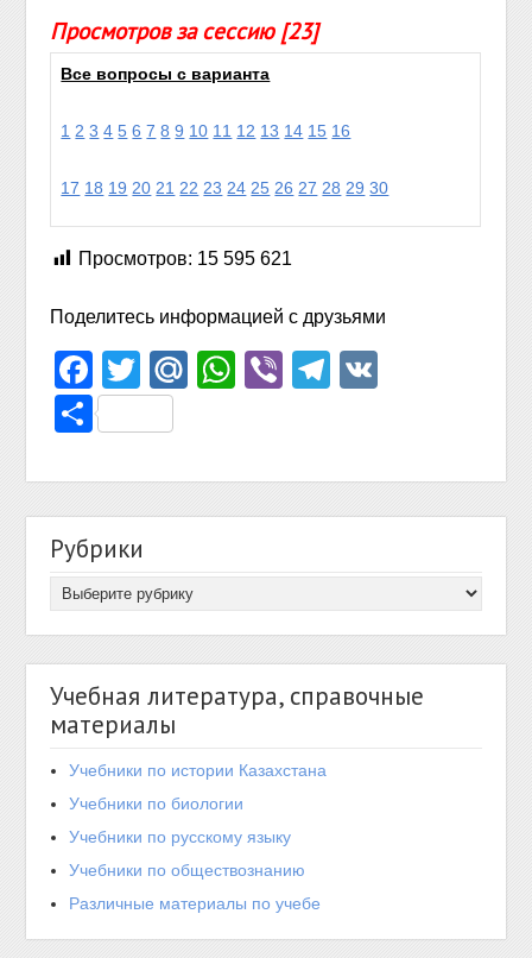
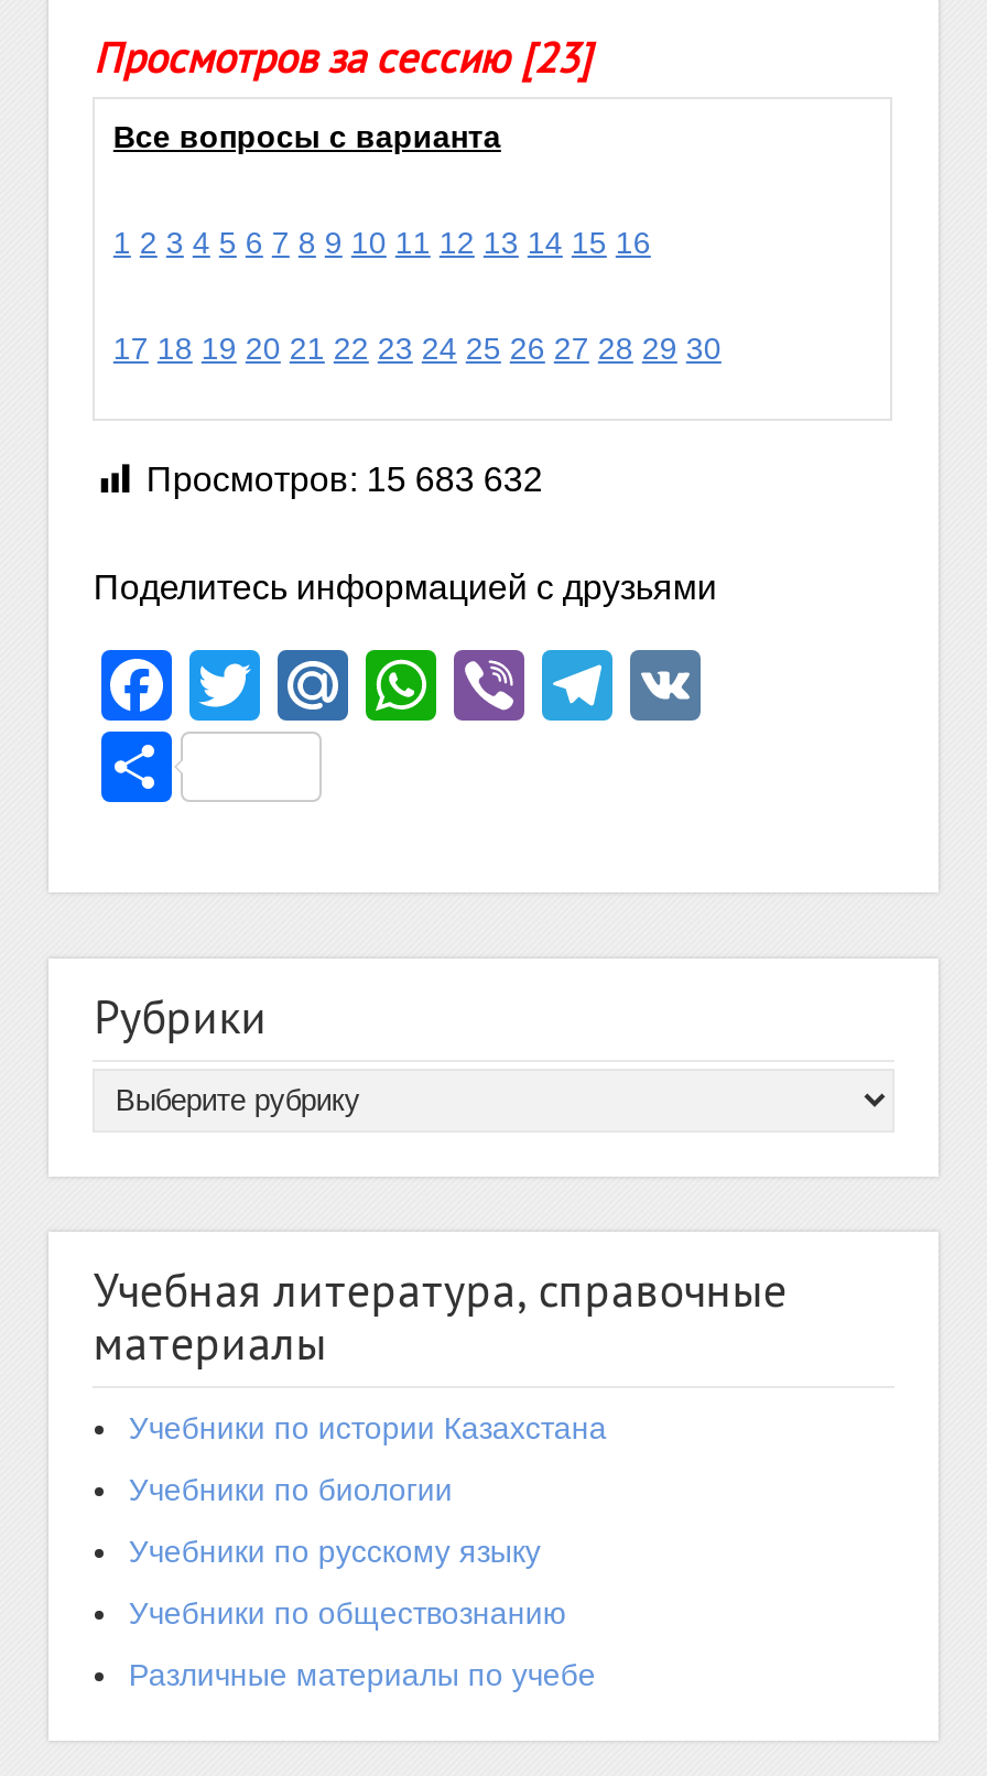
- Просмотров: 15 595 621
+ Просмотров: 15 683 632
